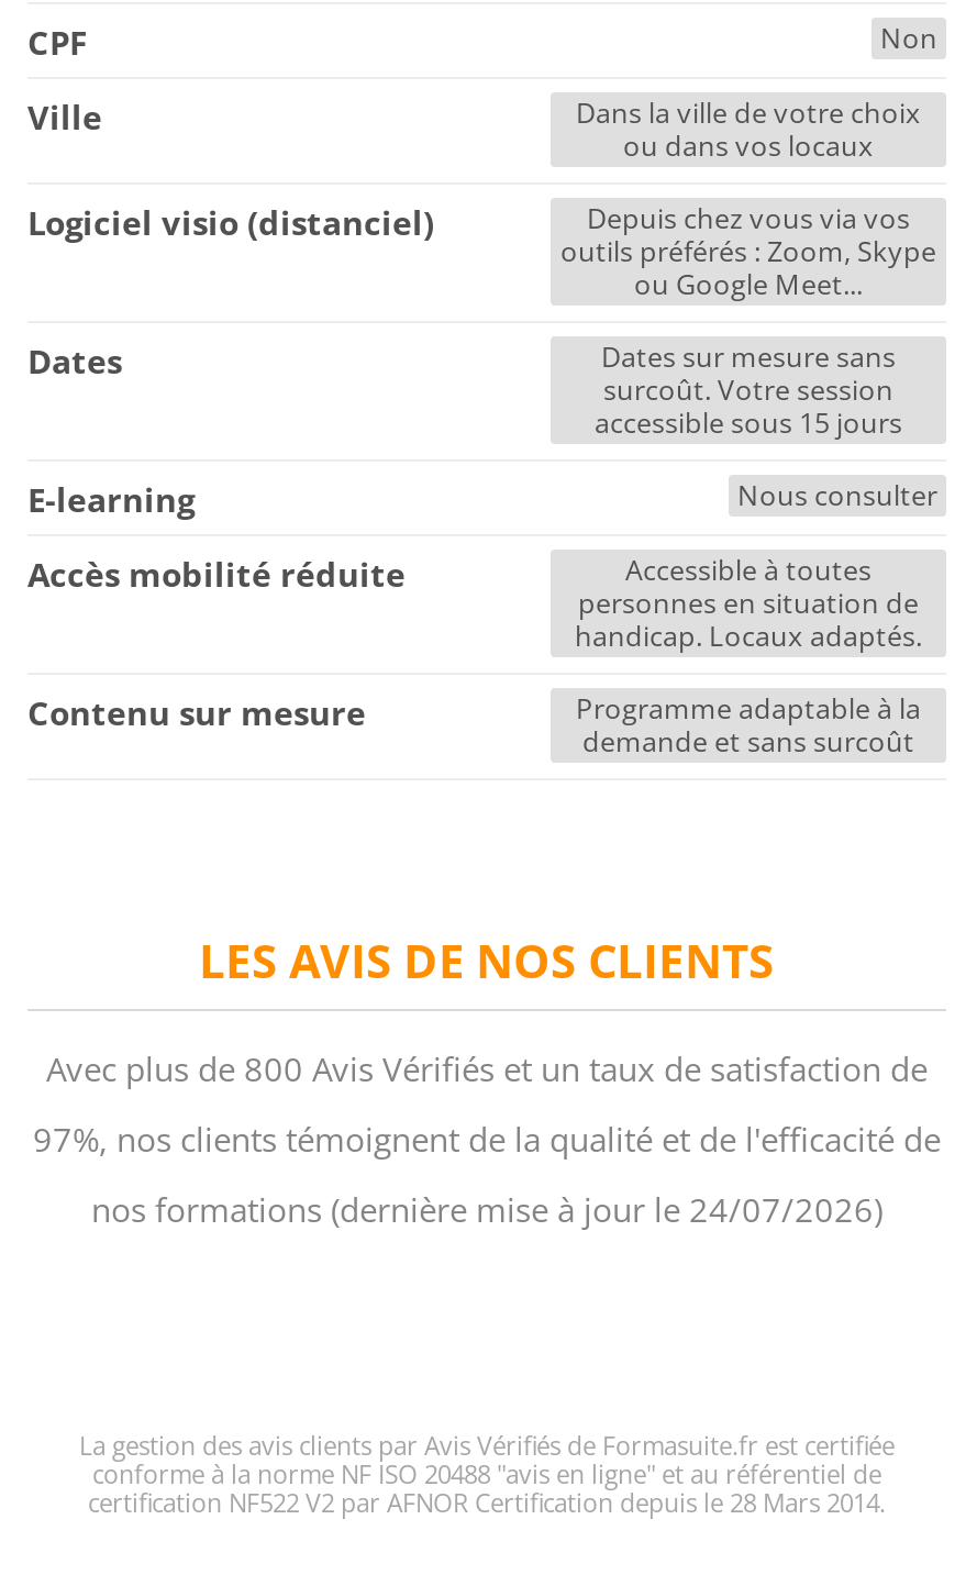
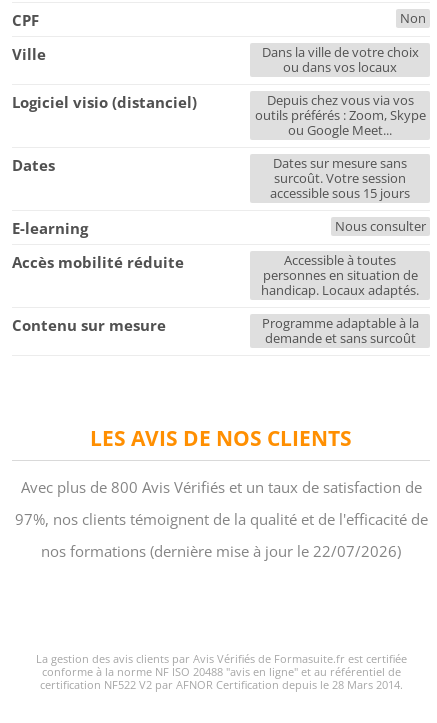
- nos formations (dernière mise à jour le 24/07/2026)
+ nos formations (dernière mise à jour le 22/07/2026)
